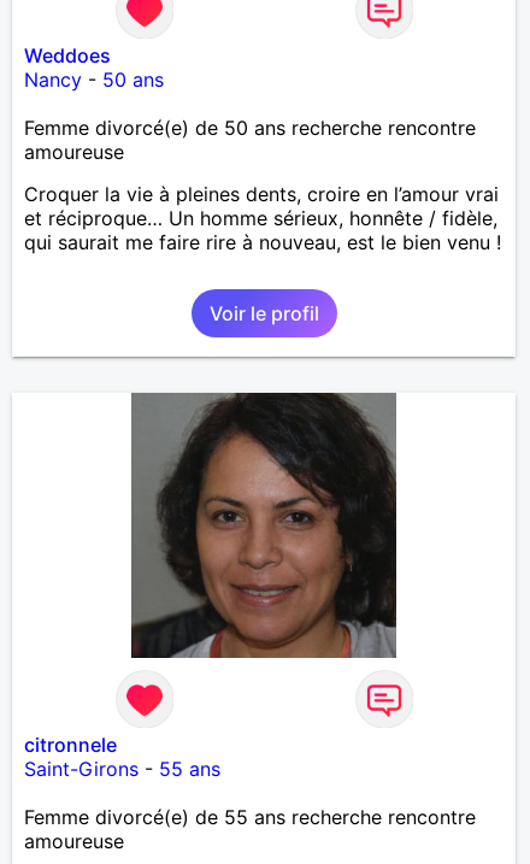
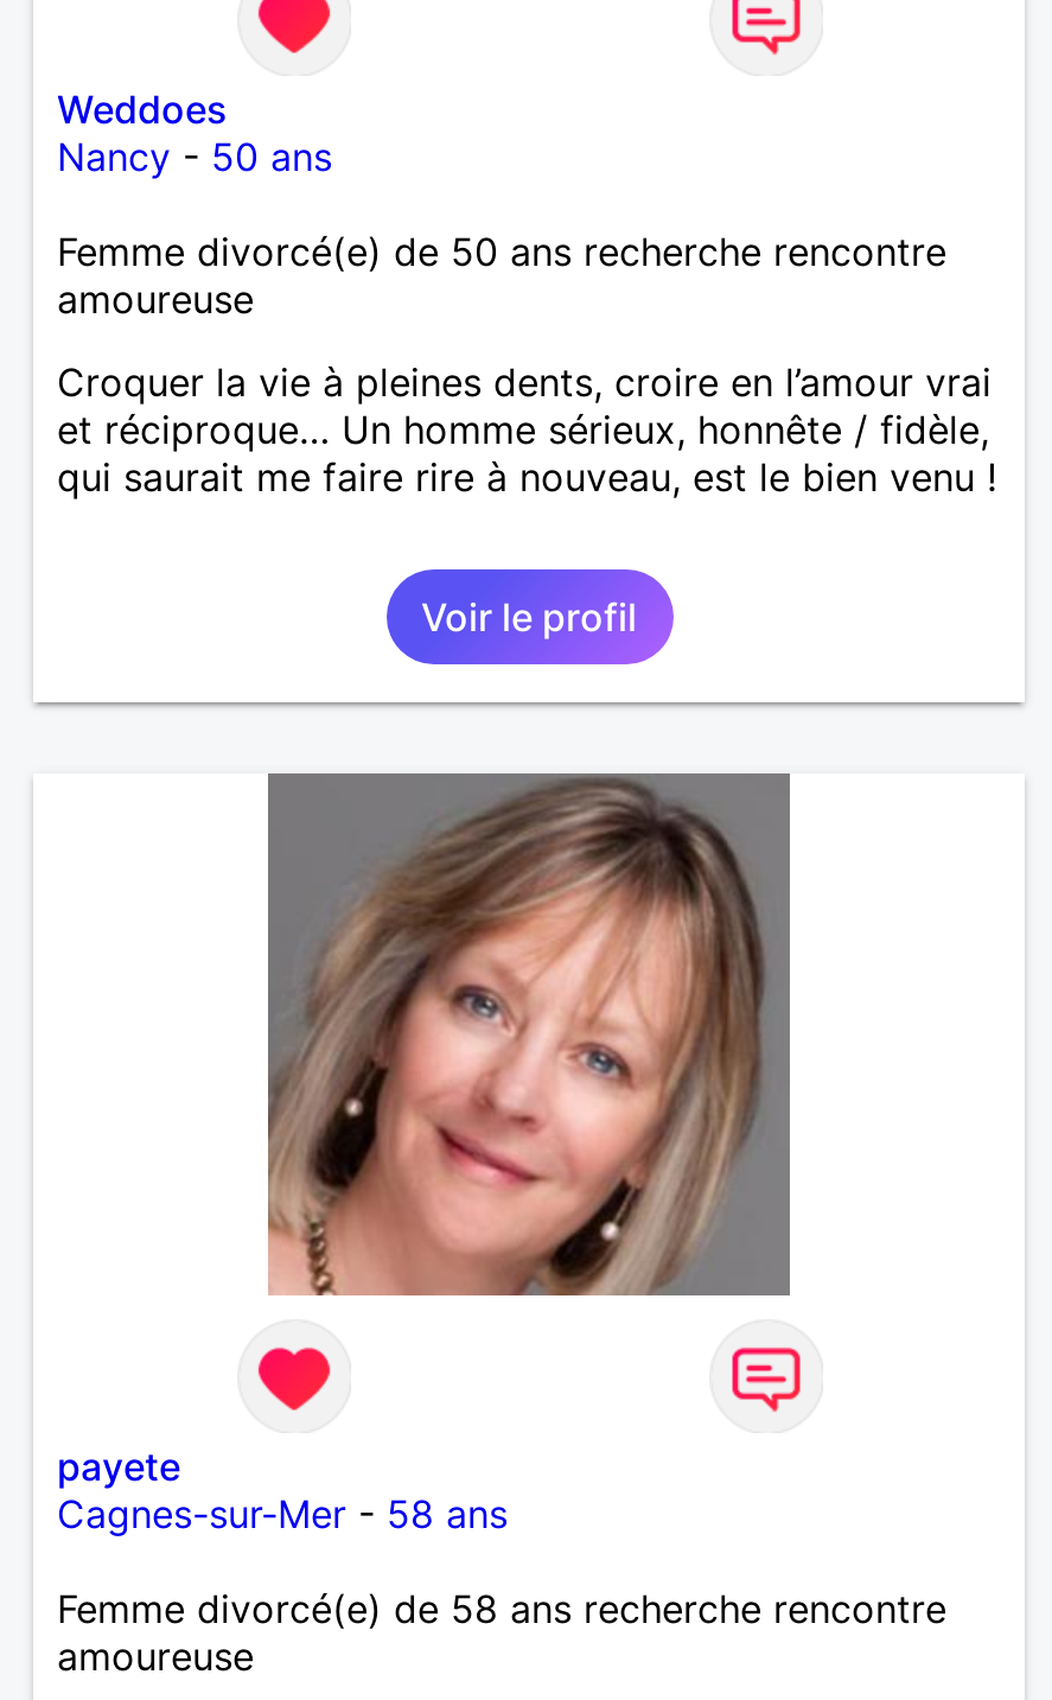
- [image]
+ [image]

- citronnele
- Saint-Girons - 55 ans
+ payete
+ Cagnes-sur-Mer - 58 ans

- Femme divorcé(e) de 55 ans recherche rencontre
+ Femme divorcé(e) de 58 ans recherche rencontre
